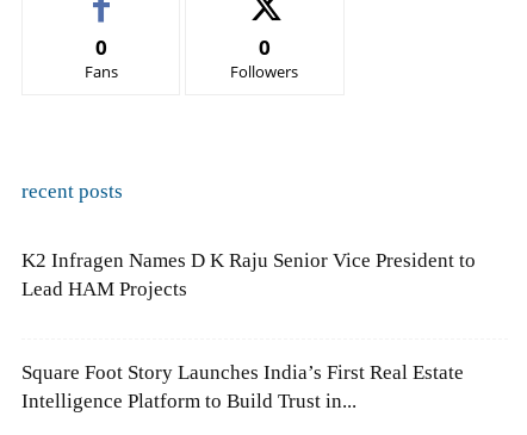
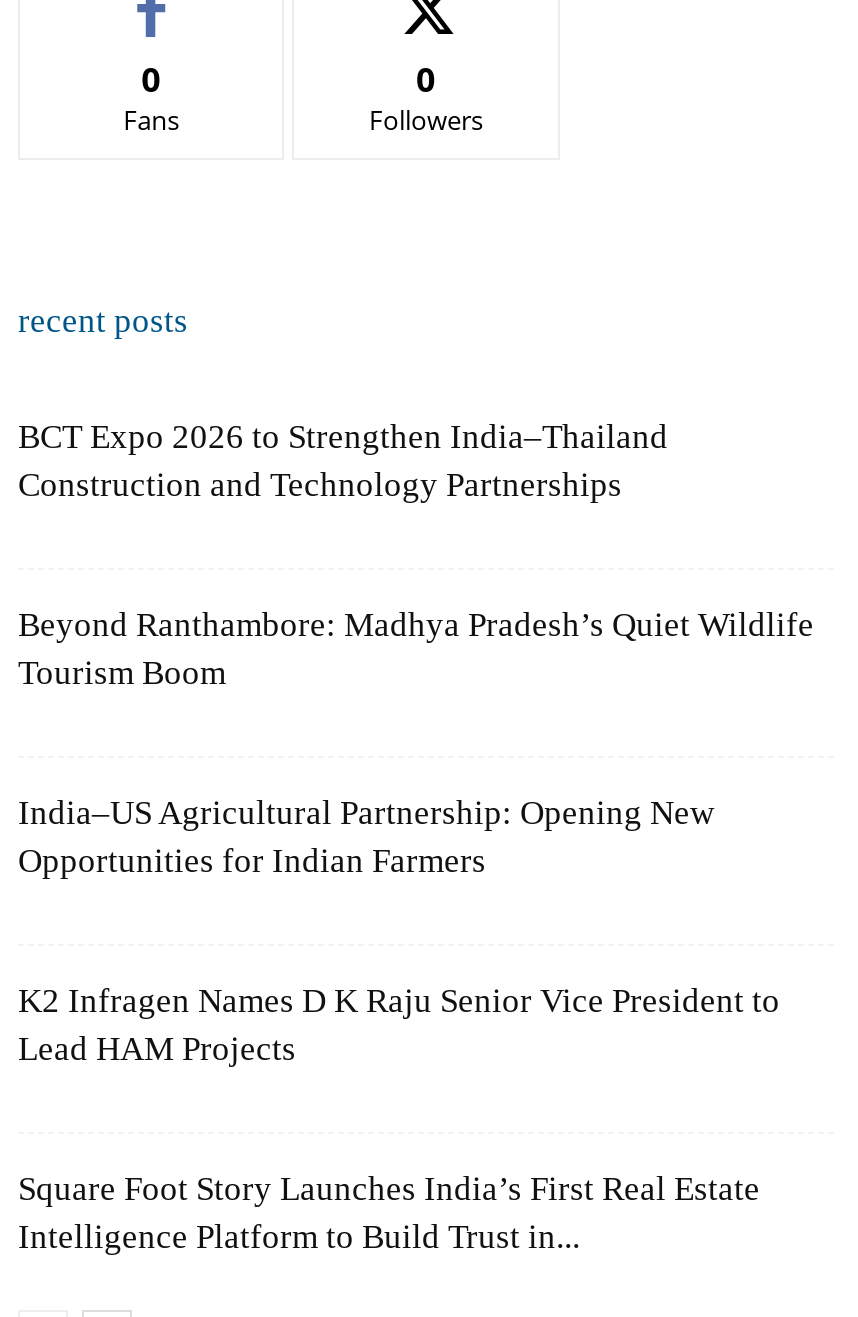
+ BCT Expo 2026 to Strengthen India–Thailand
+ Construction and Technology Partnerships

+ Beyond Ranthambore: Madhya Pradesh’s Quiet Wildlife
+ Tourism Boom

+ India–US Agricultural Partnership: Opening New
+ Opportunities for Indian Farmers
